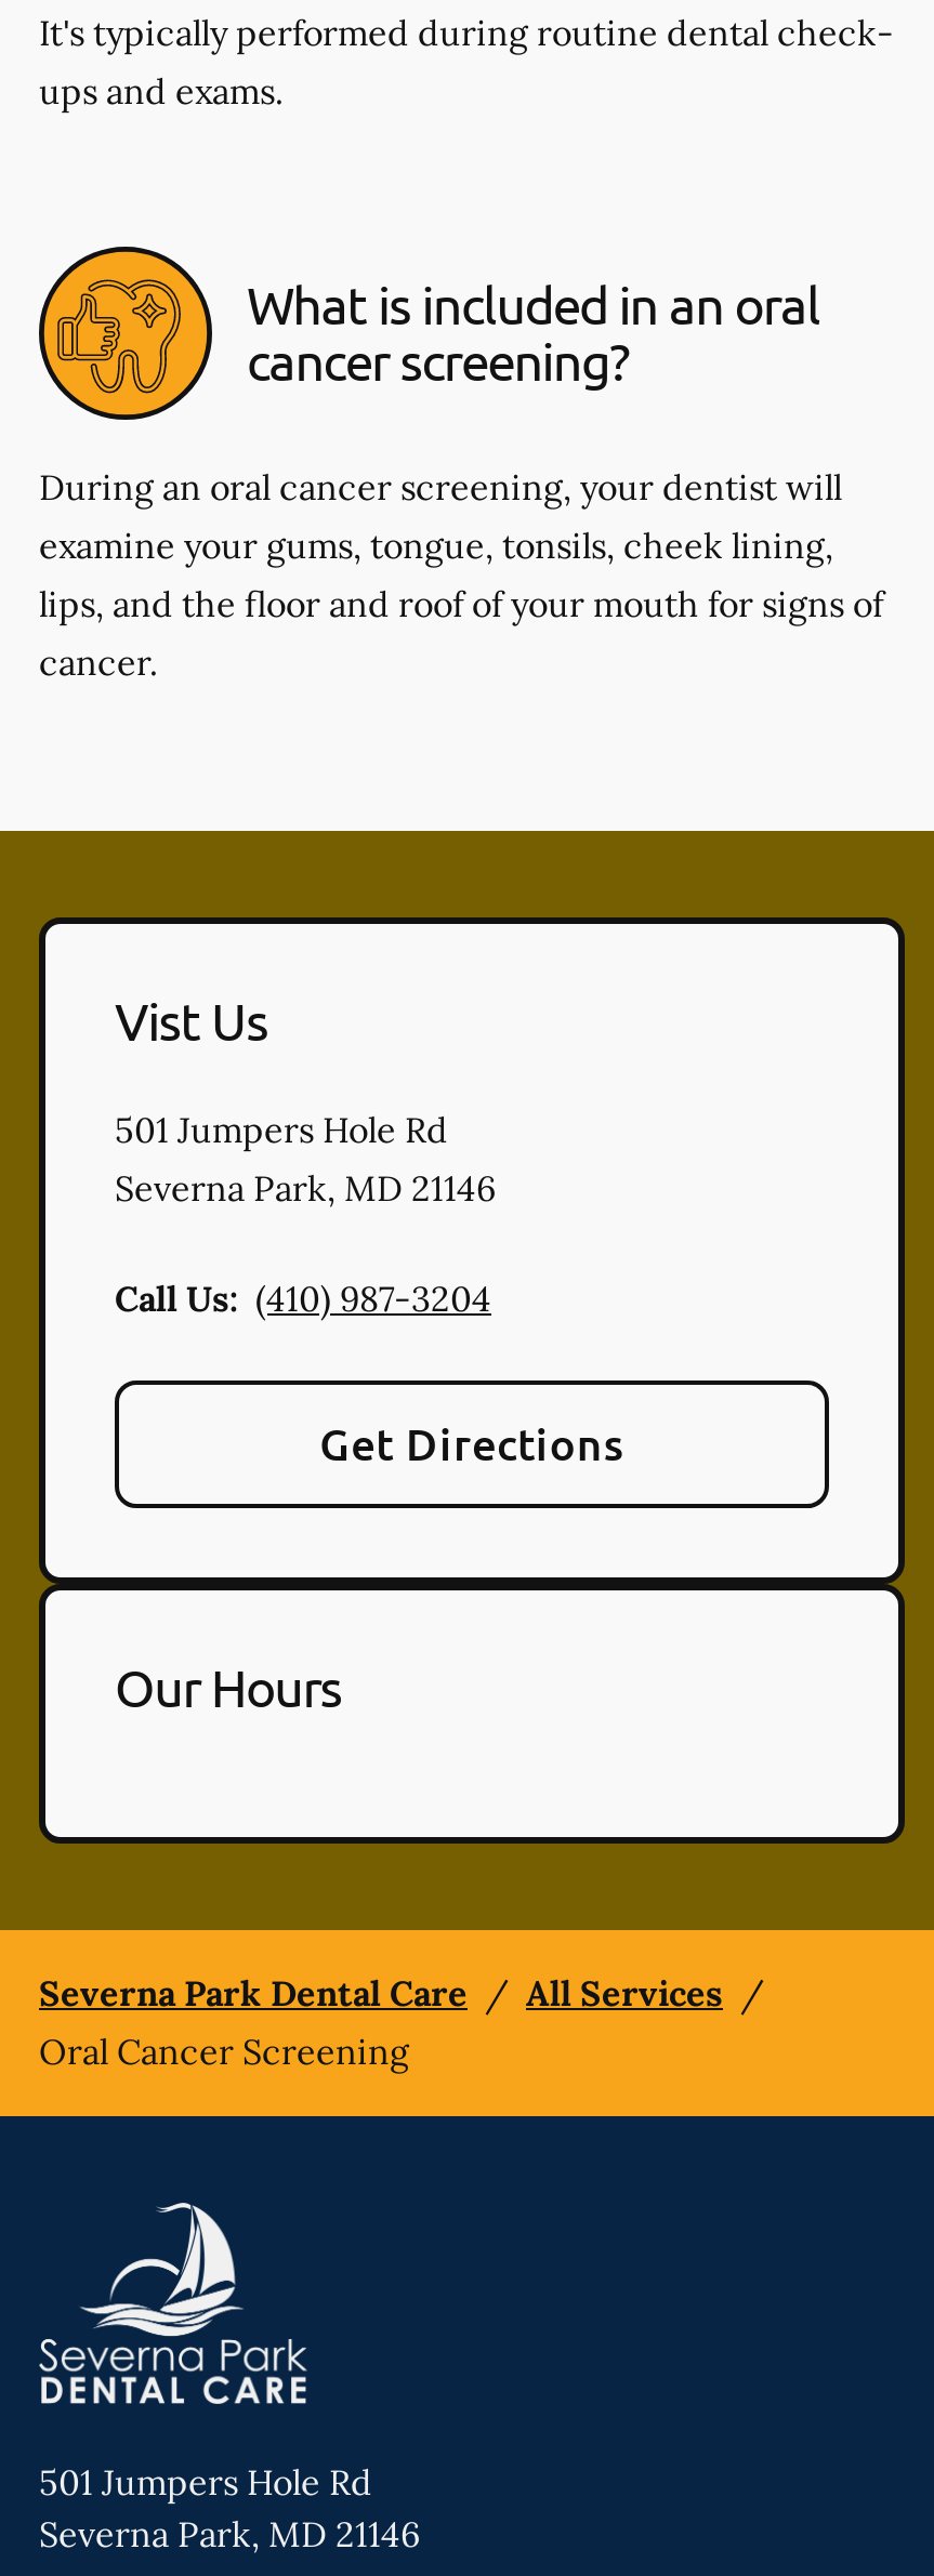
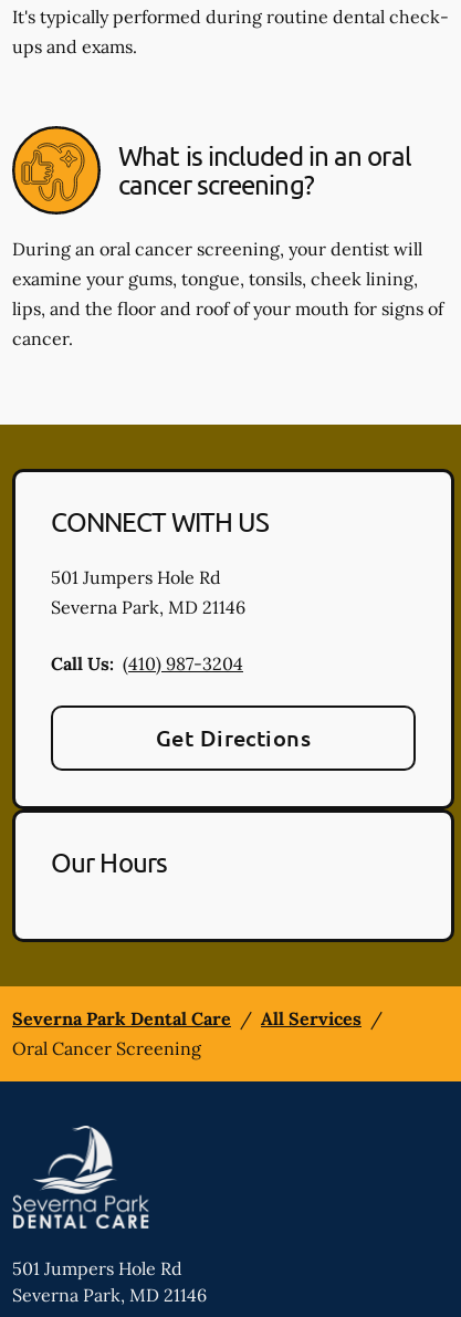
- Vist Us
+ CONNECT WITH US
